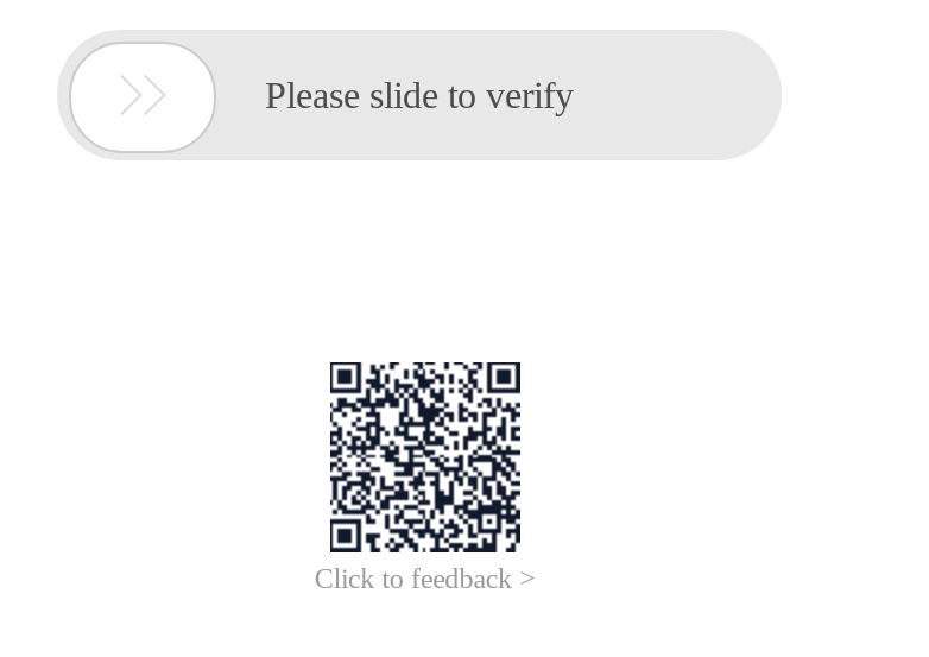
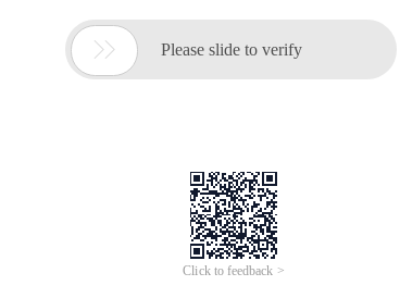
- [image]
+ [image]
